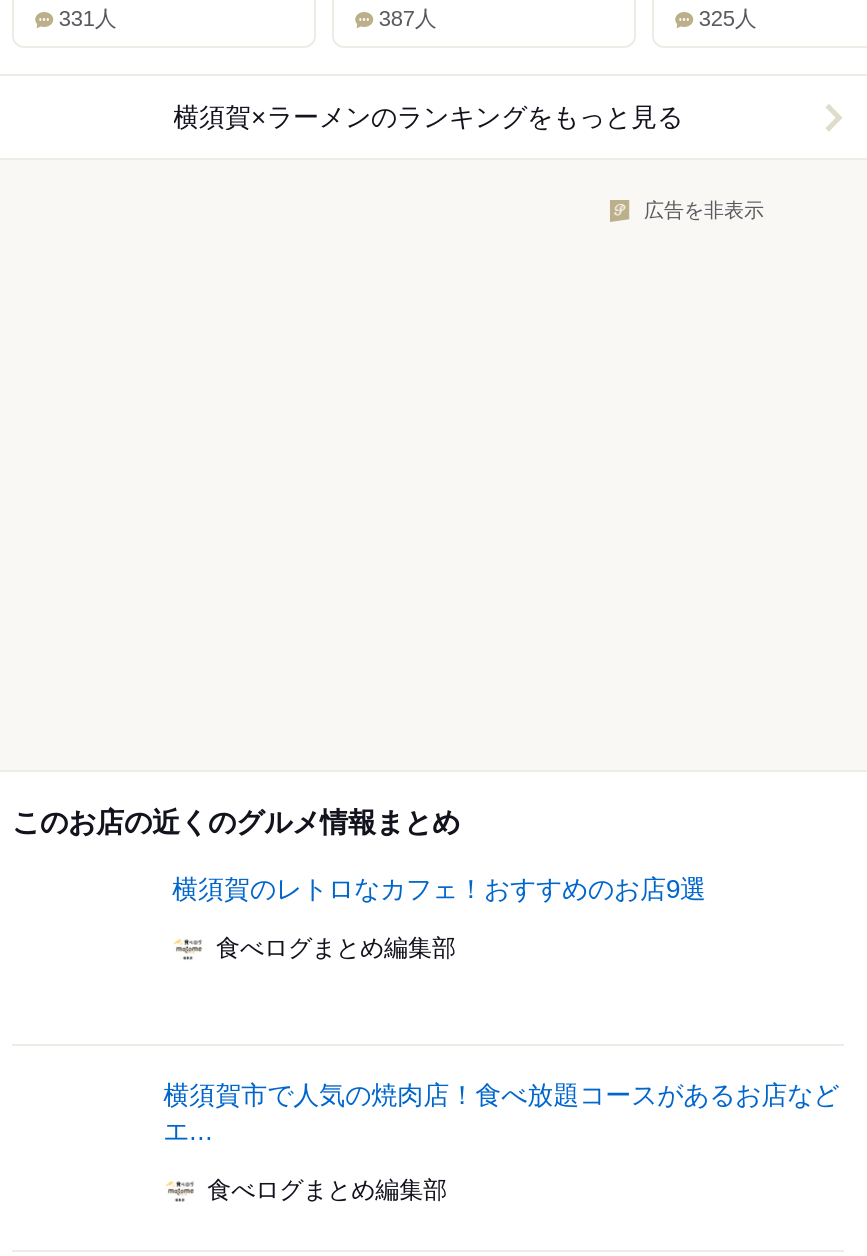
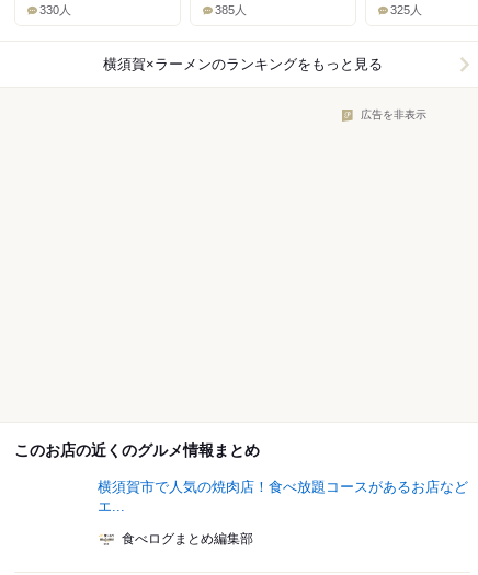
- 331人
+ 330人

- 387人
+ 385人

- 横須賀のレトロなカフェ！おすすめのお店9選
- 食べログまとめ編集部
